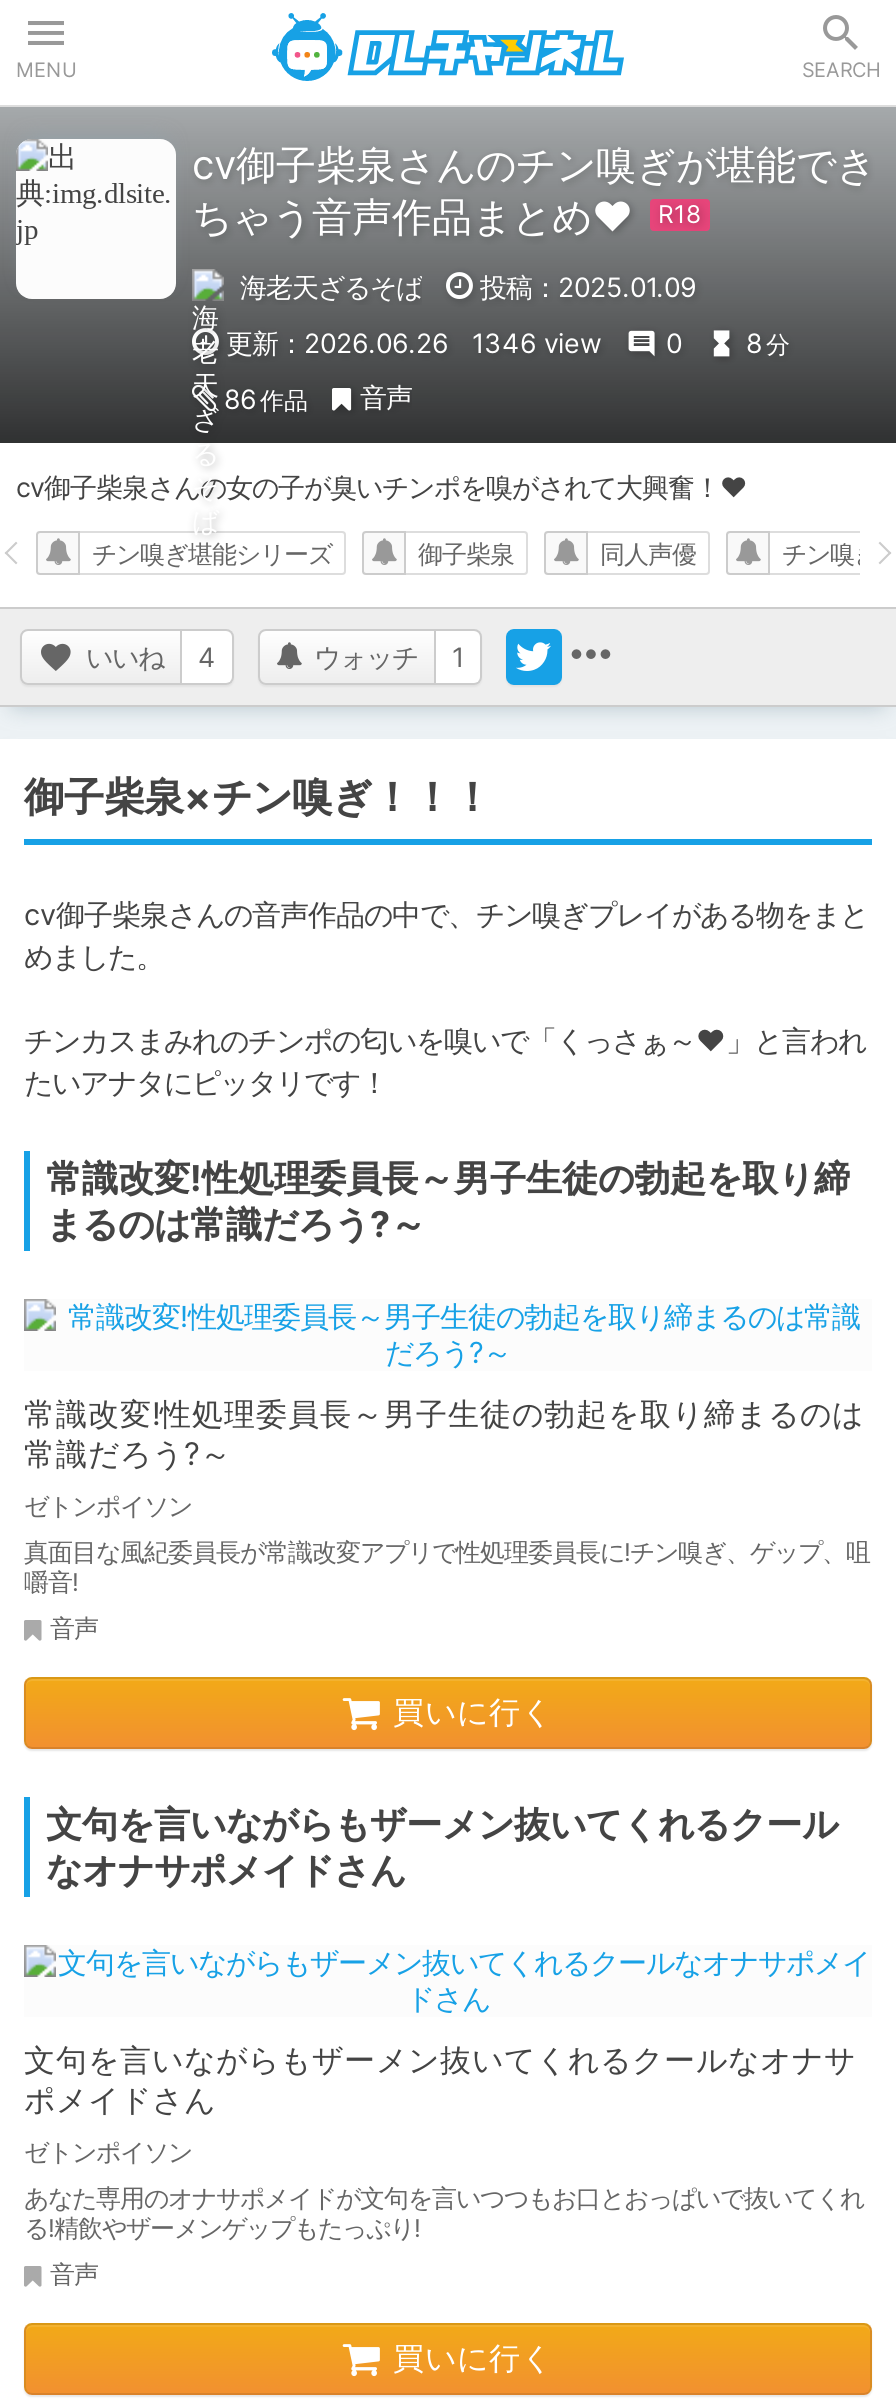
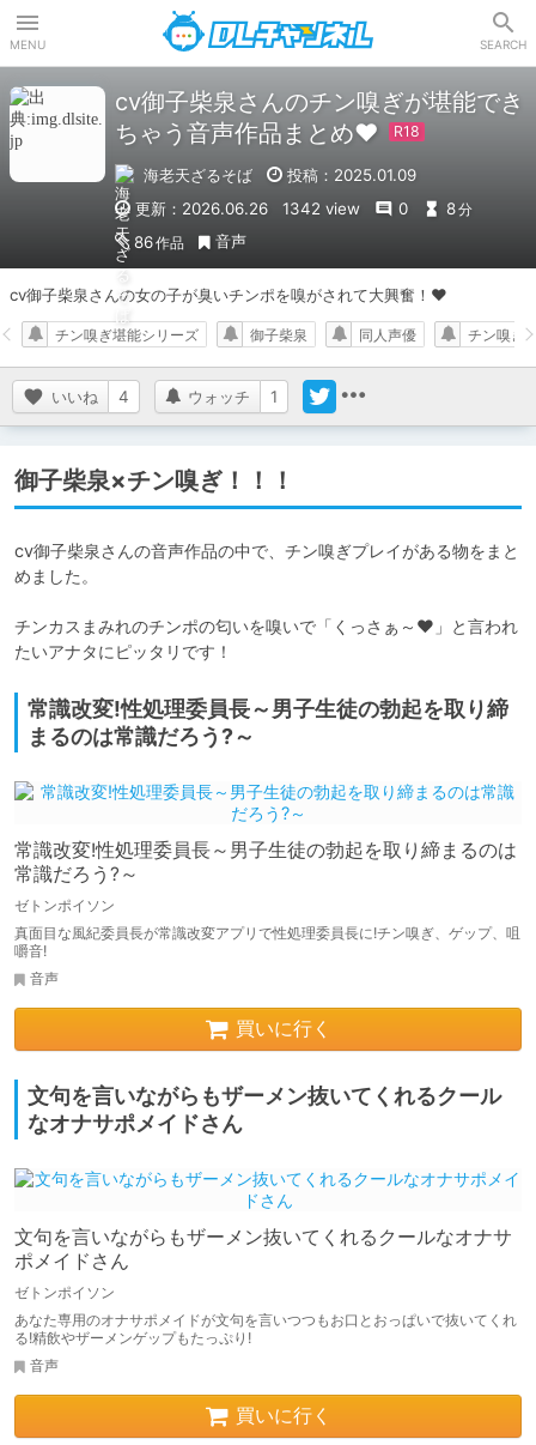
- 更新：2026.06.26 1346 view 0 8 分
+ 更新：2026.06.26 1342 view 0 8 分
